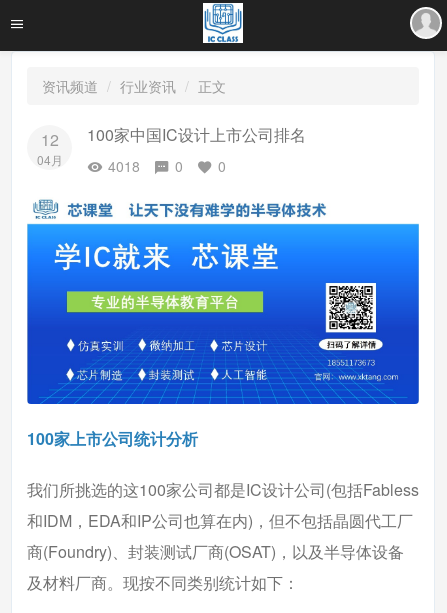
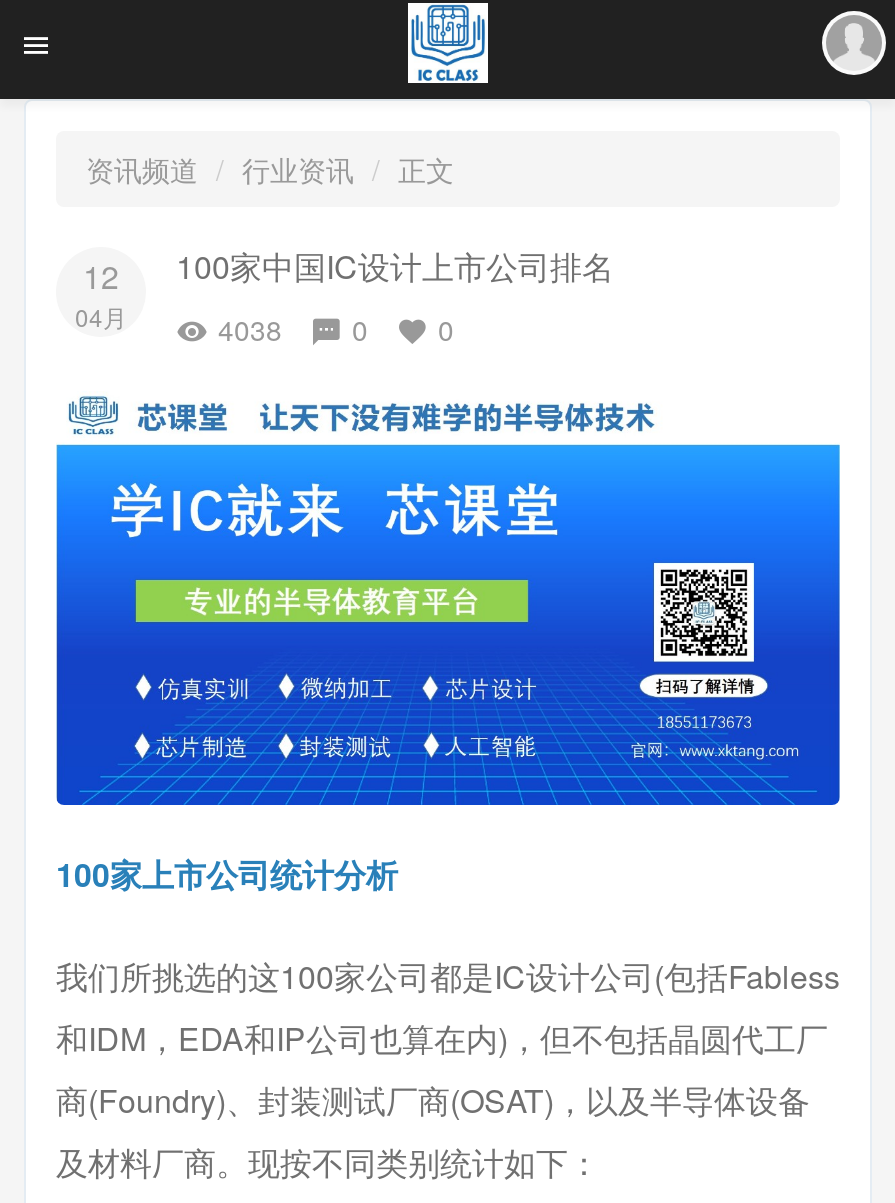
- 4018 0 0
+ 4038 0 0
